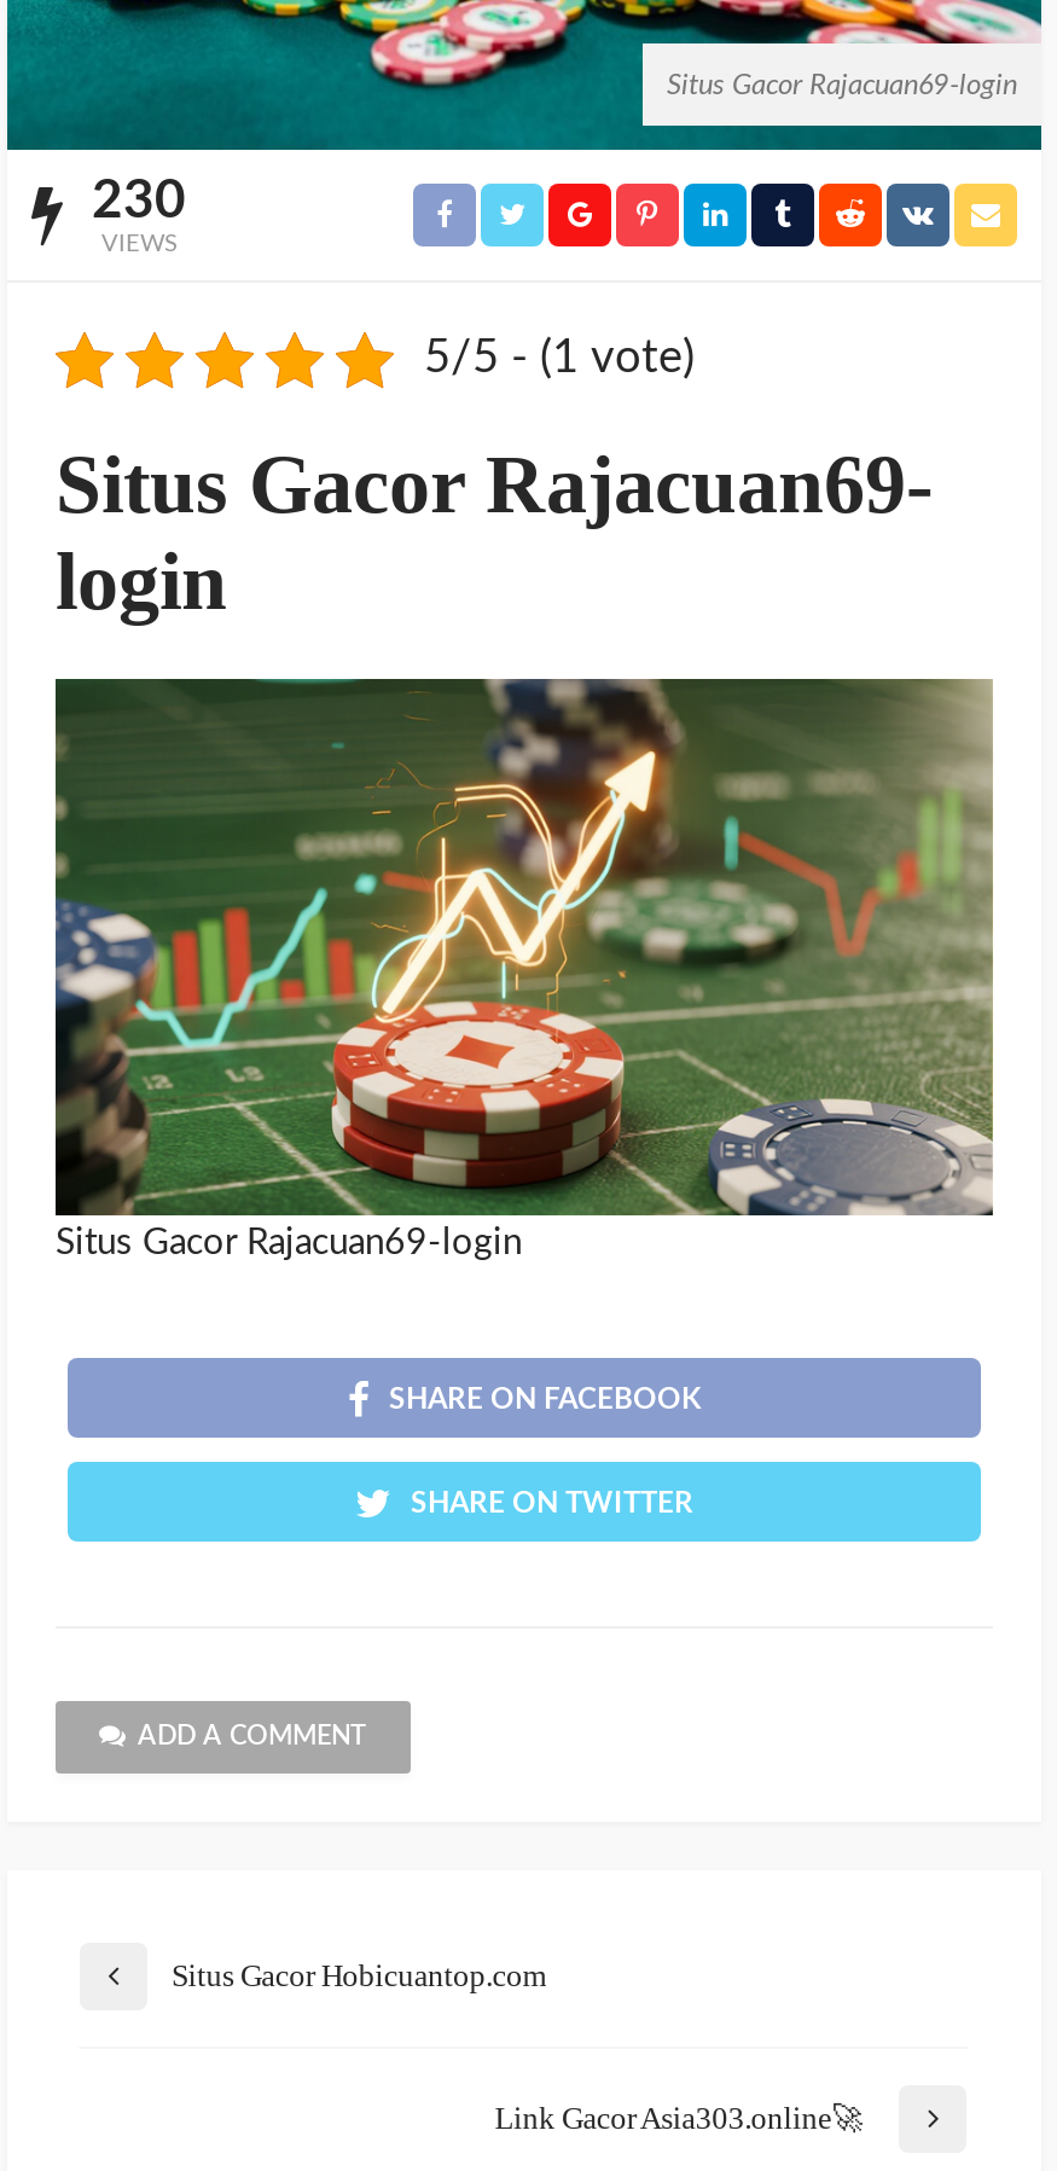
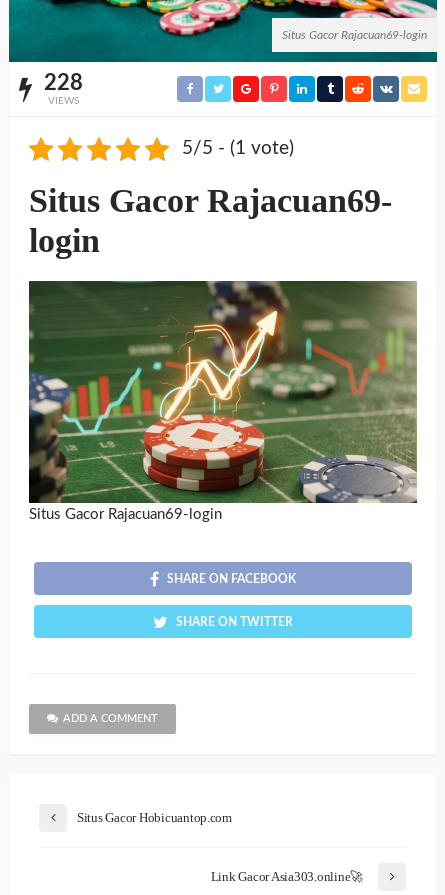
- 230
+ 228
